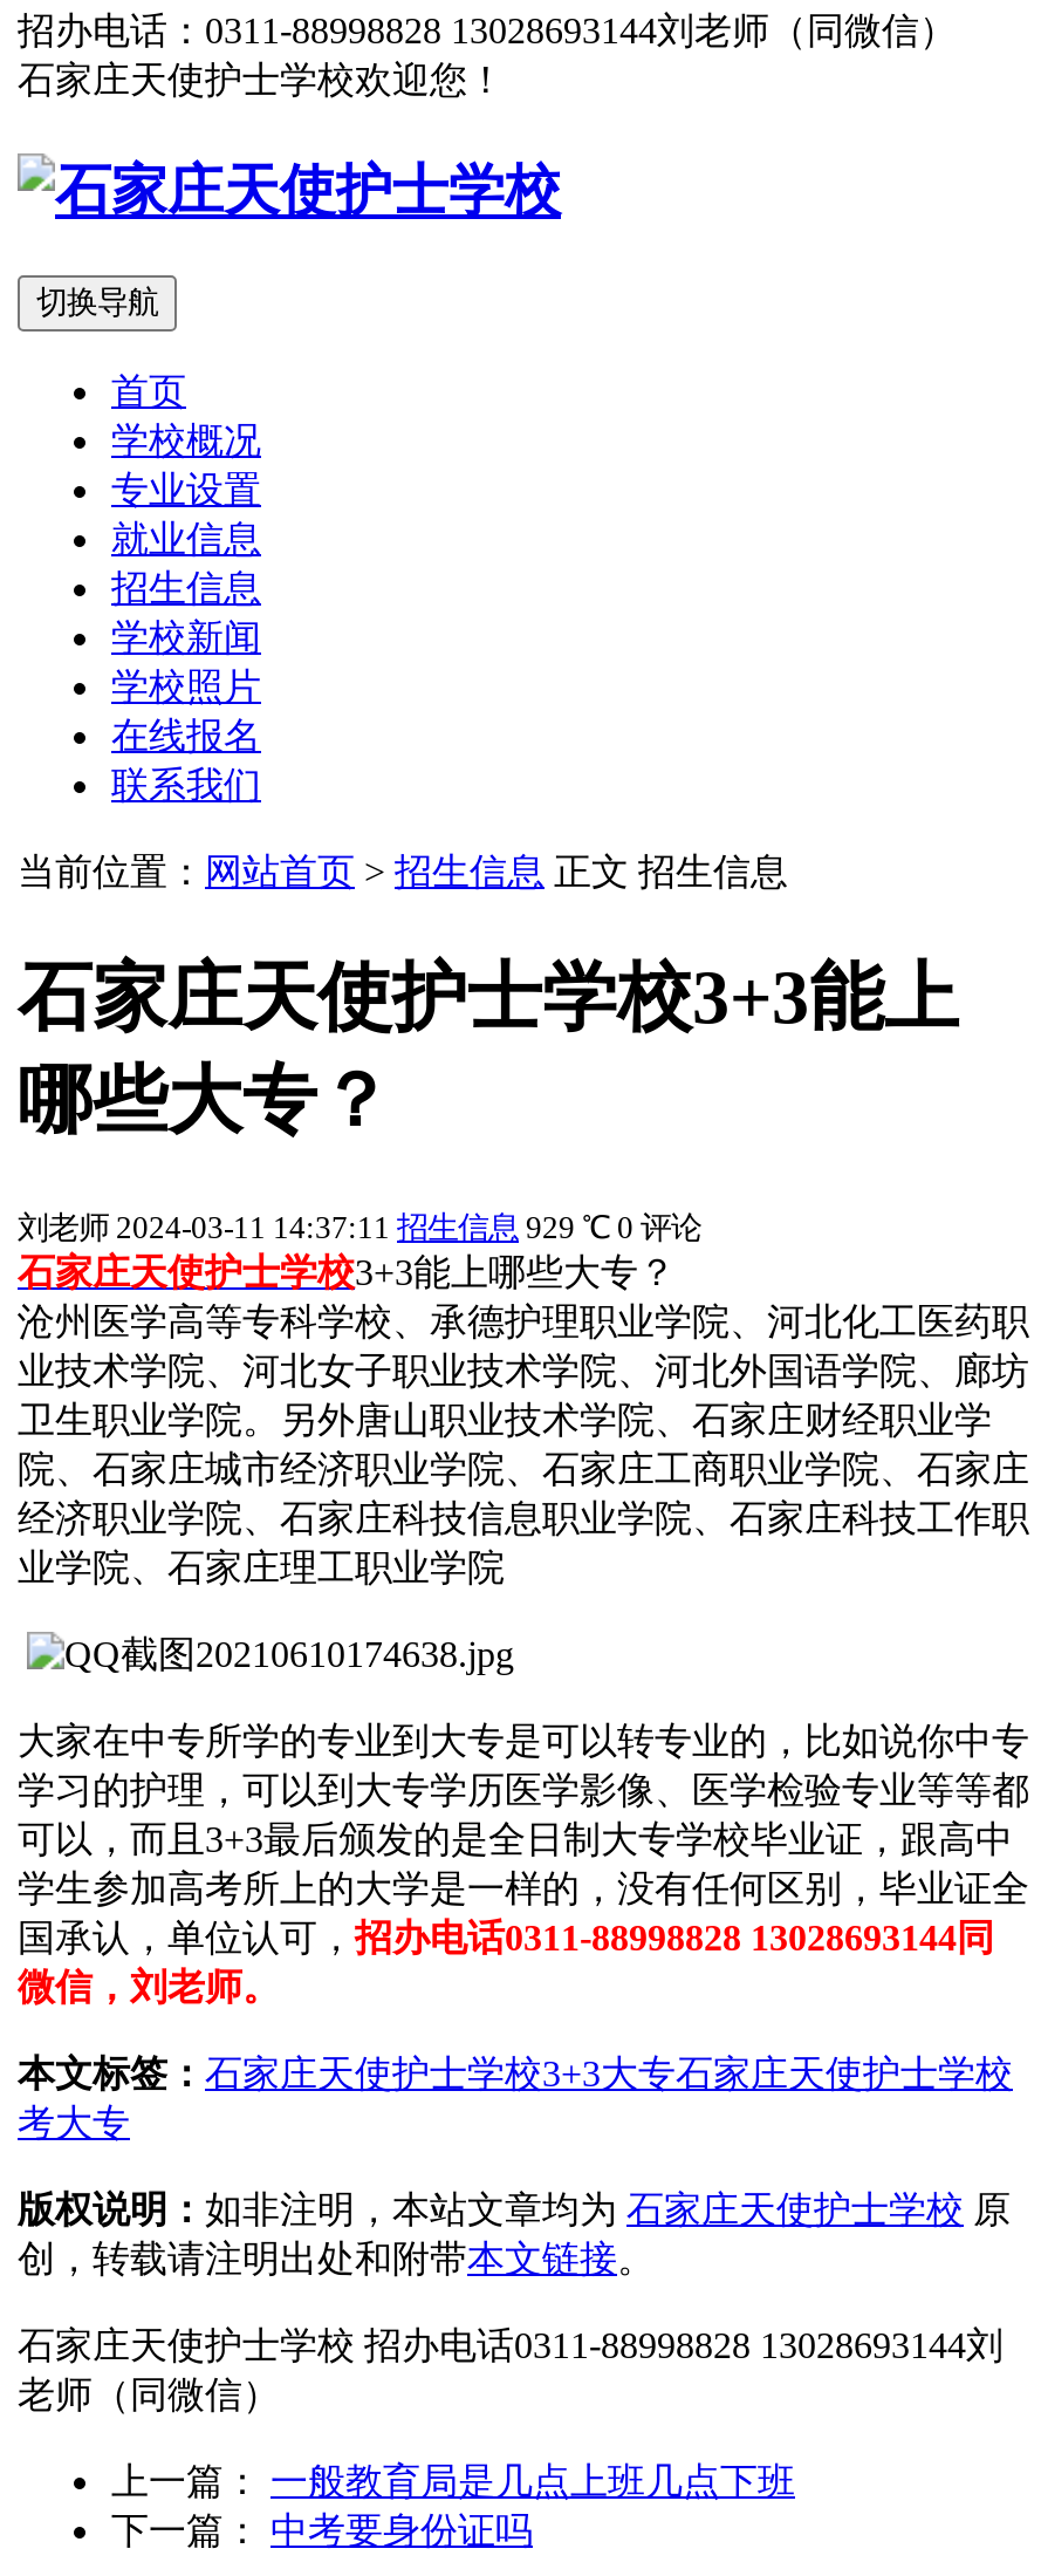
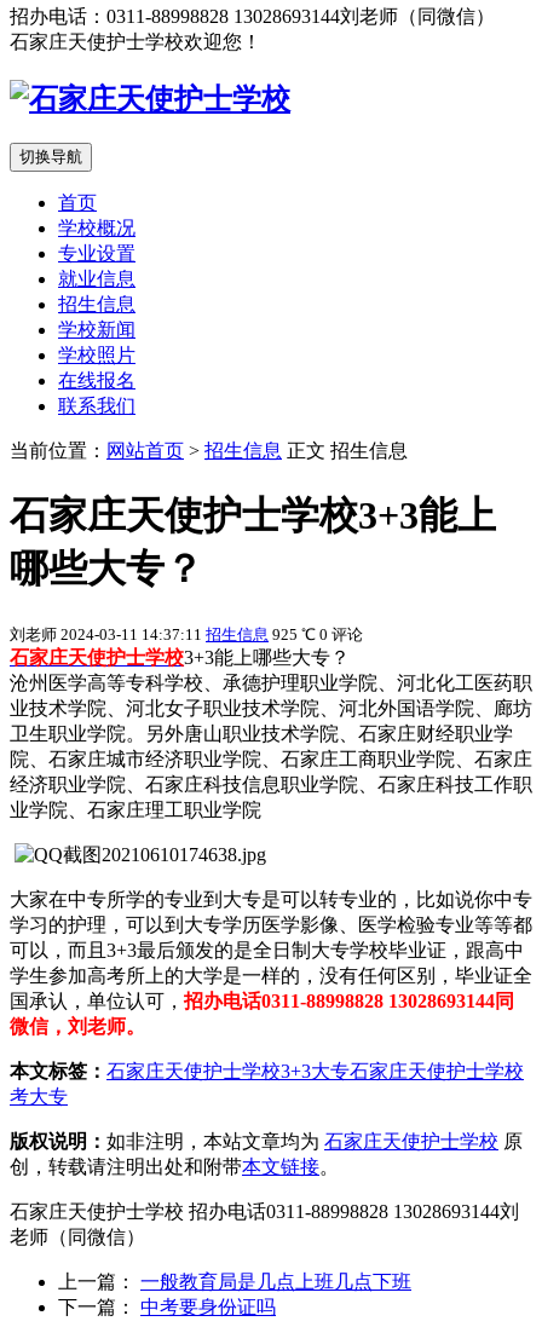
- 刘老师2024-03-11 14:37:11招生信息929 ℃ 0 评论
+ 刘老师2024-03-11 14:37:11招生信息925 ℃ 0 评论
